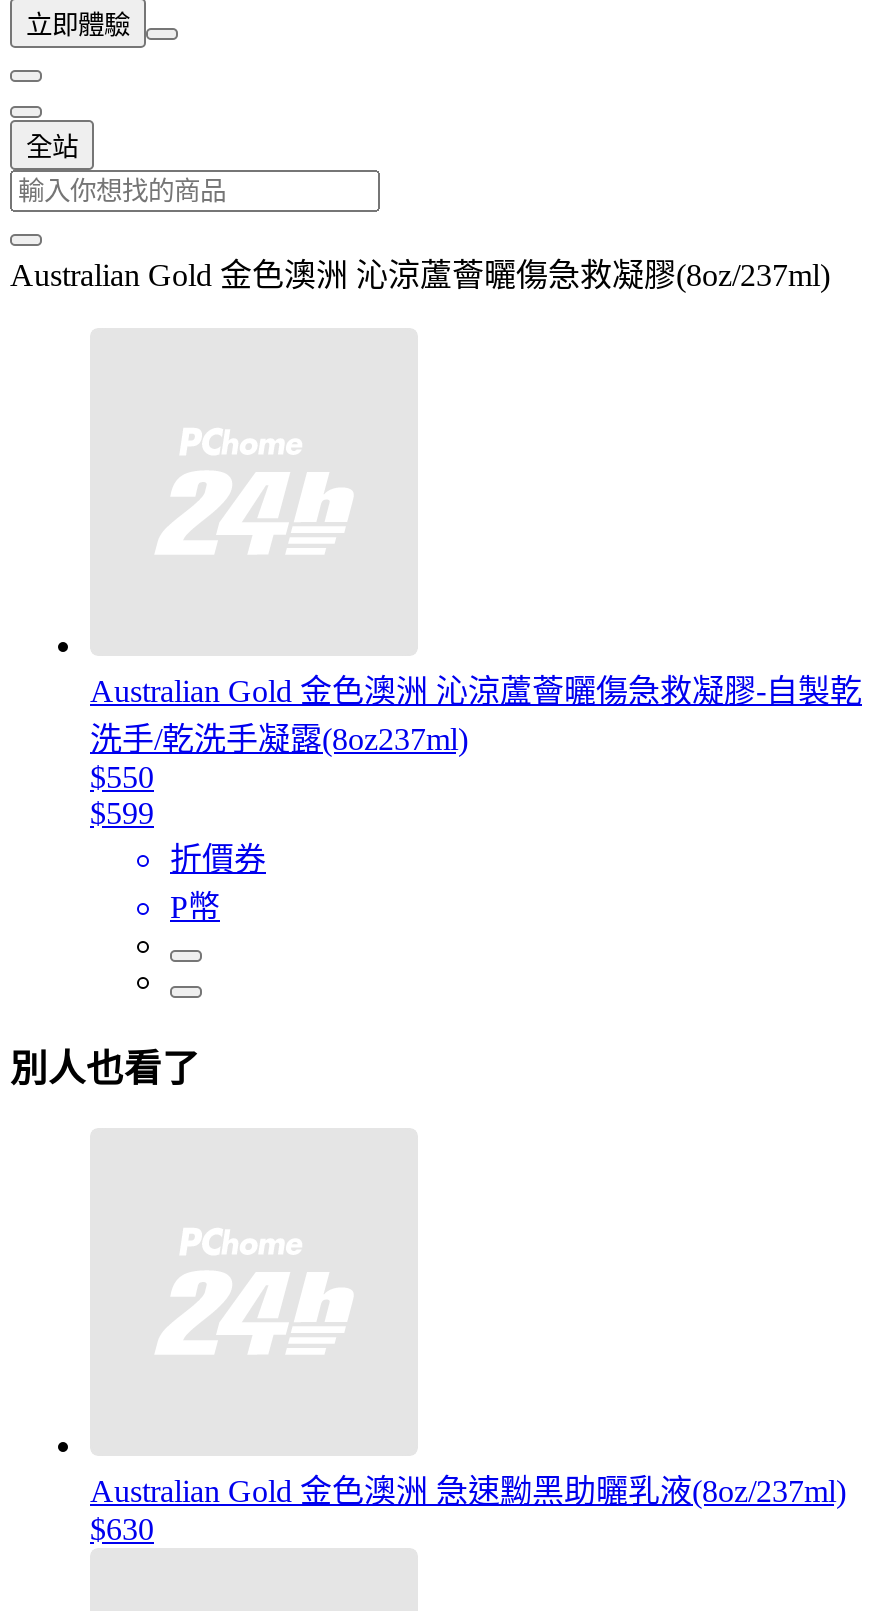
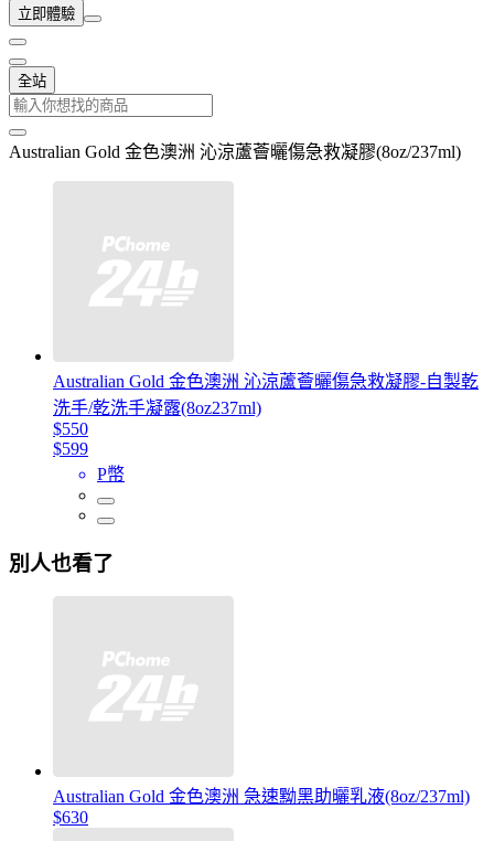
- 折價券
